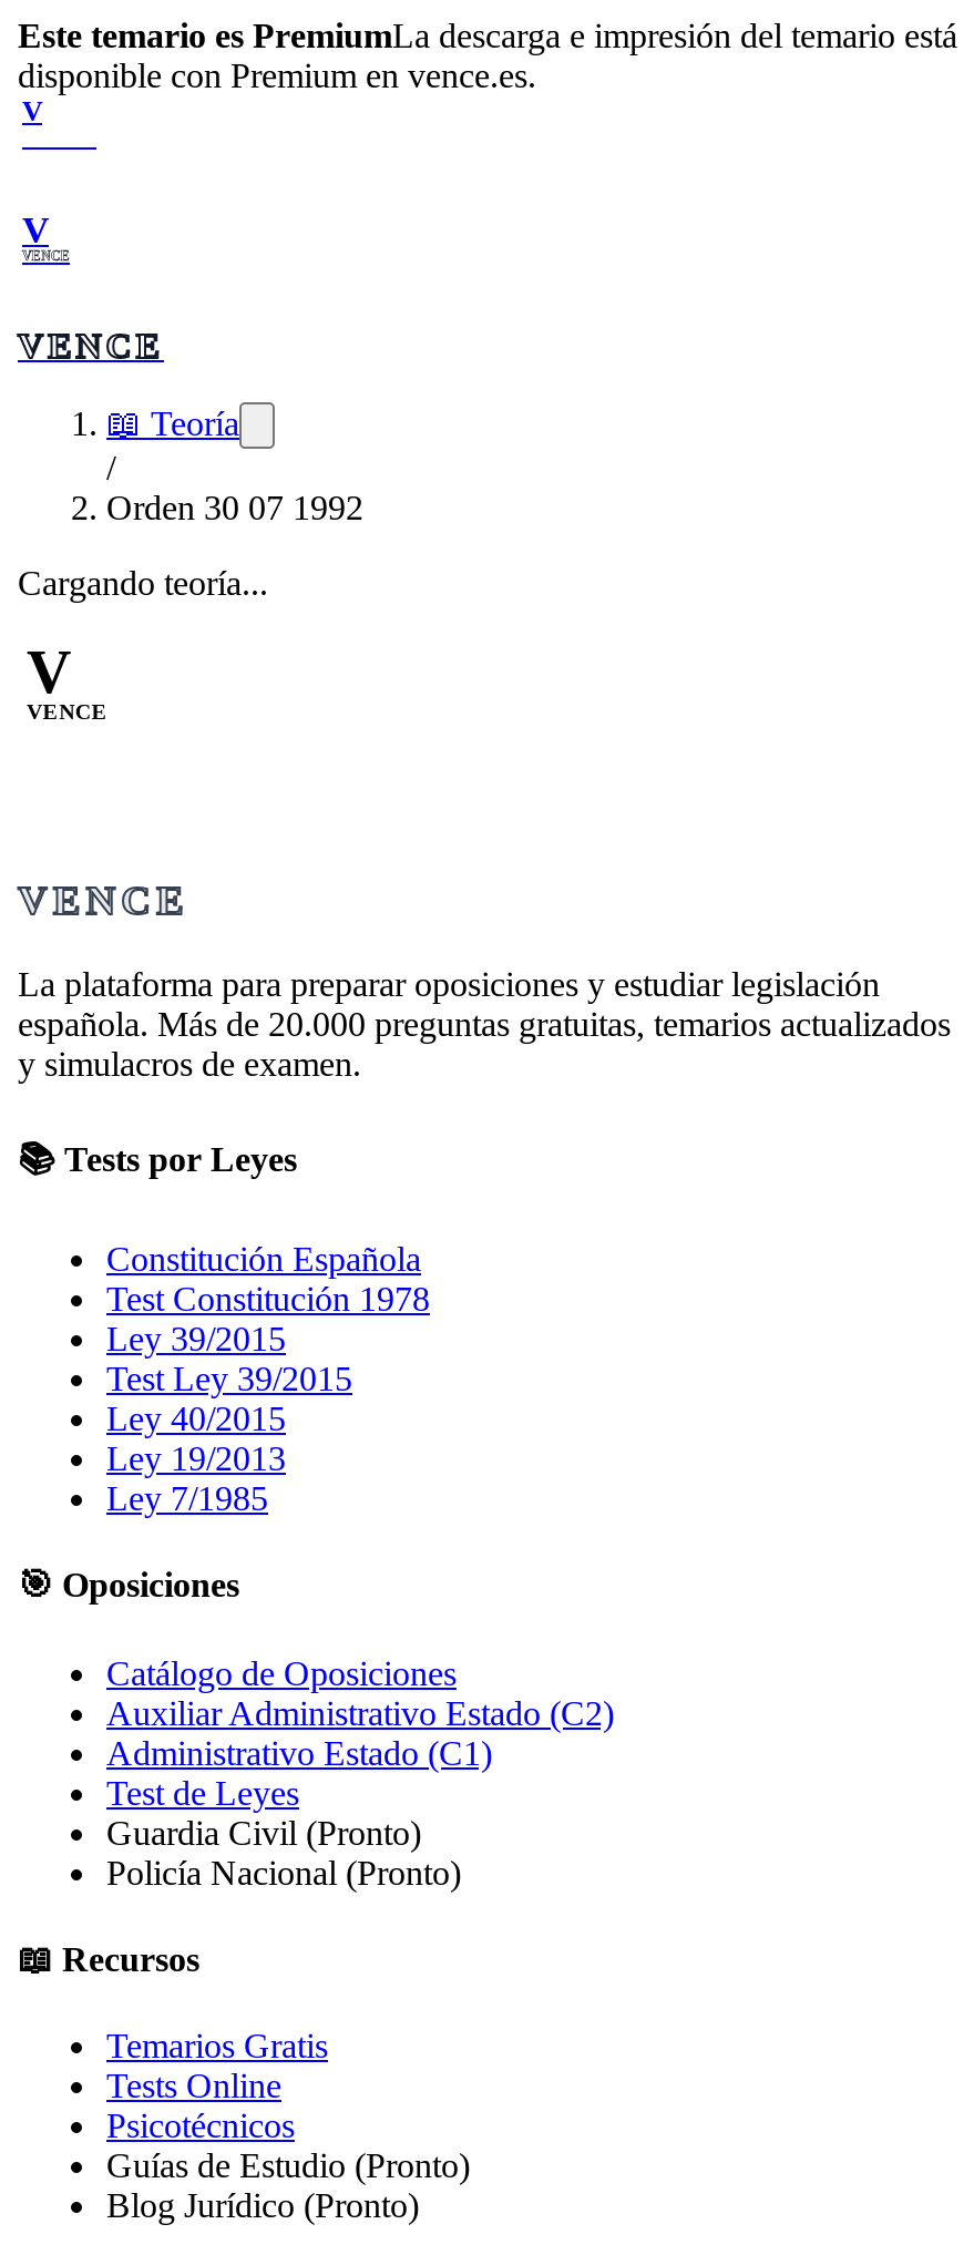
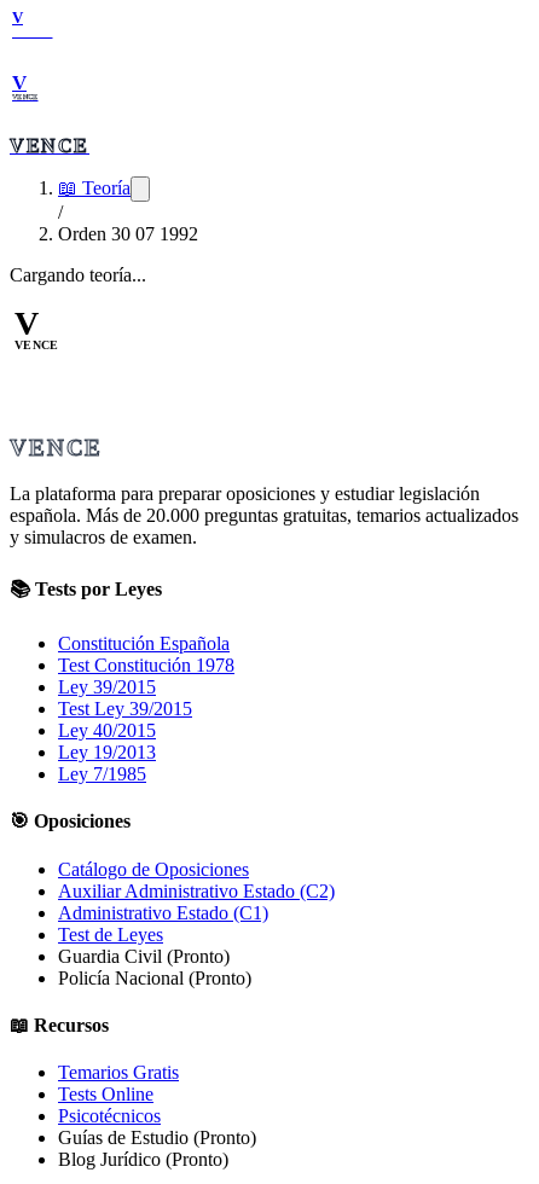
- Este temario es PremiumLa descarga e impresión del temario está
- disponible con Premium en vence.es.
